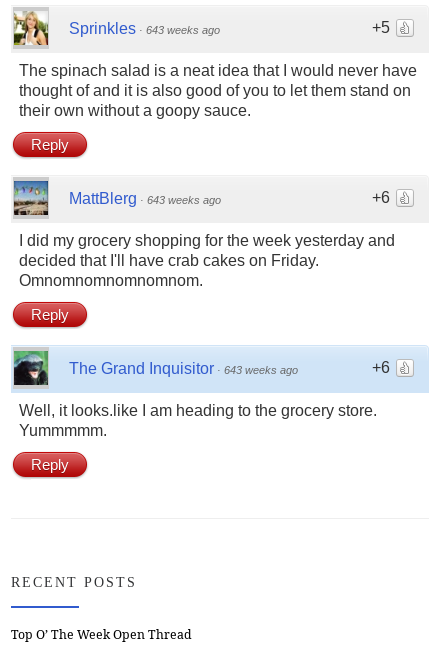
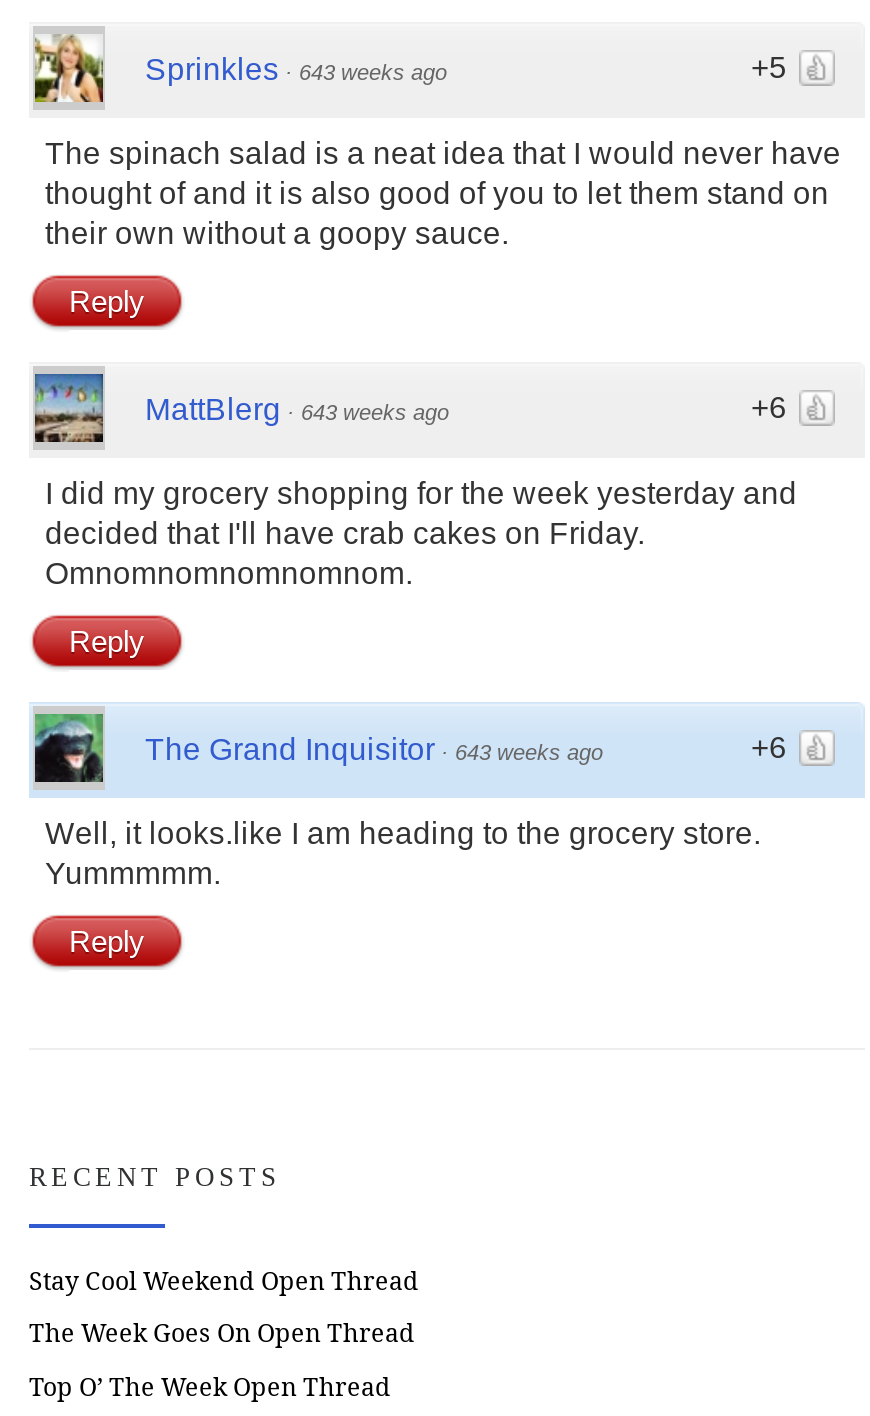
+ Stay Cool Weekend Open Thread
+ The Week Goes On Open Thread
